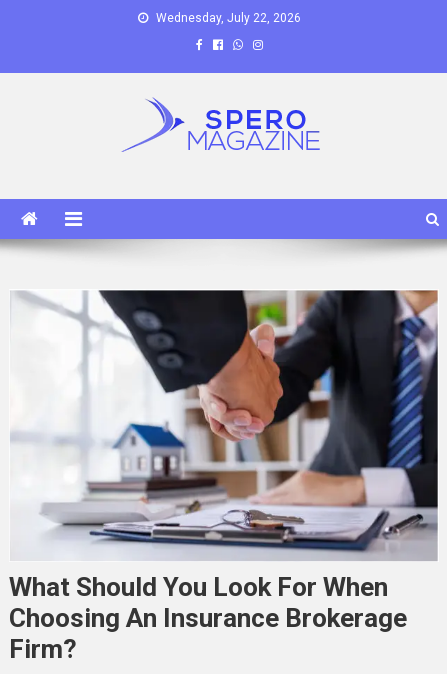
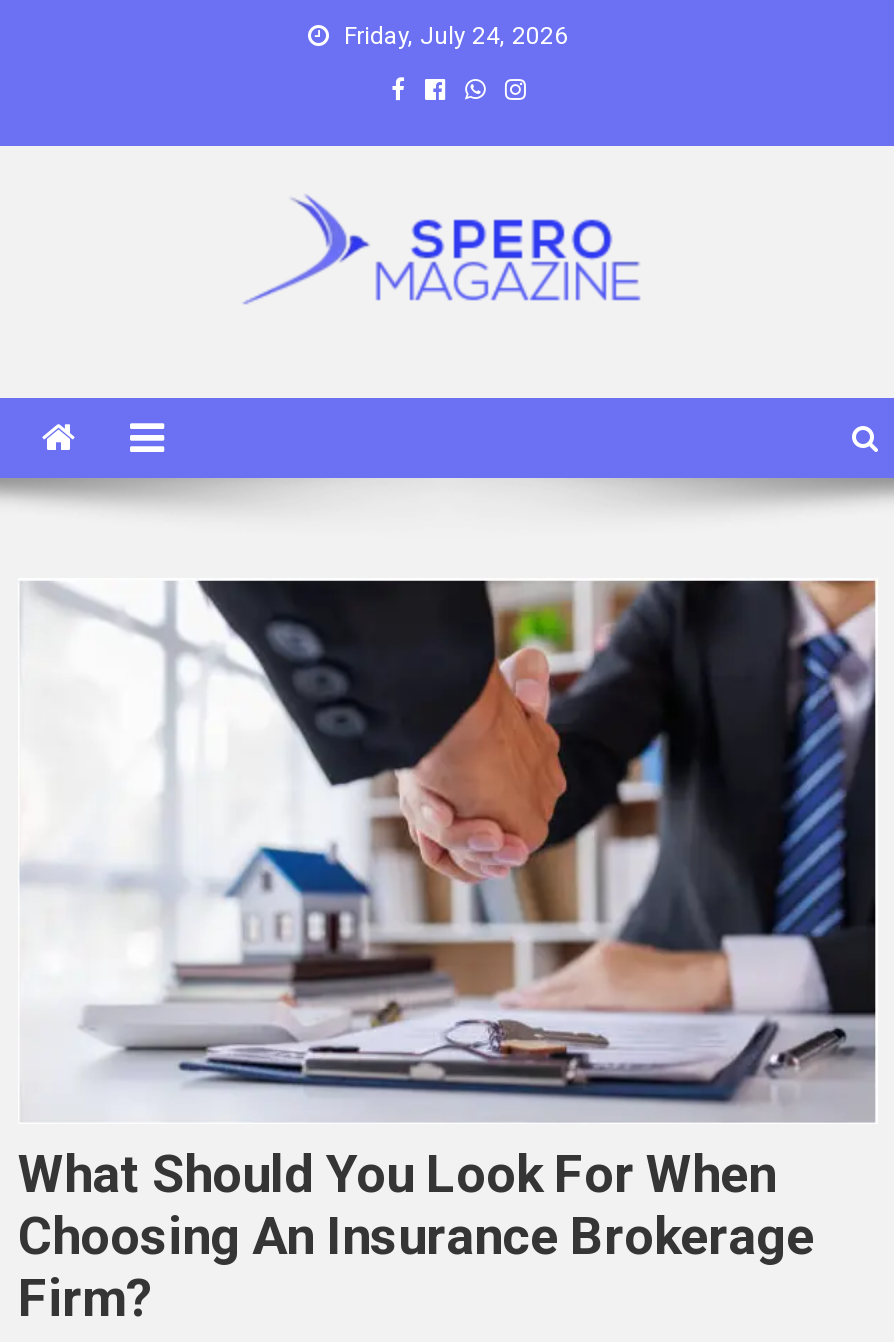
- Wednesday, July 22, 2026
+ Friday, July 24, 2026
